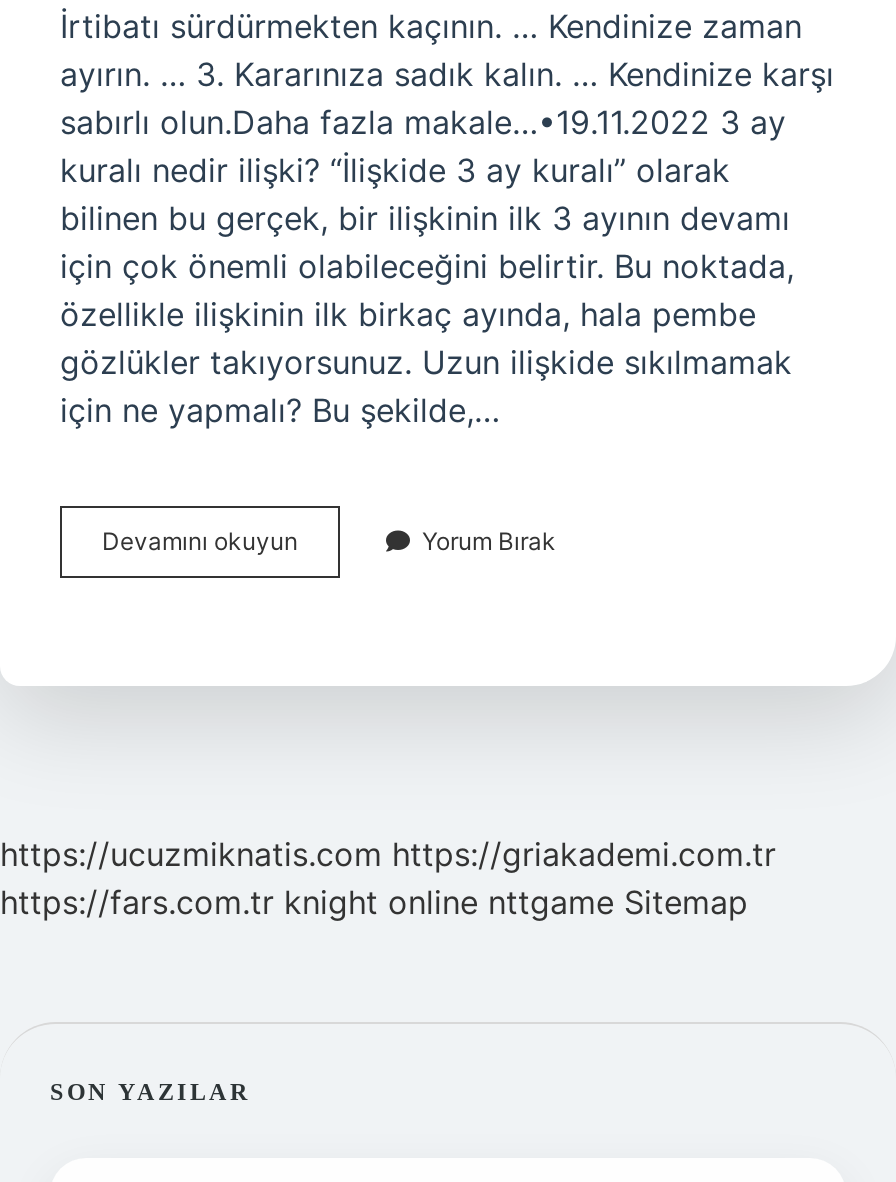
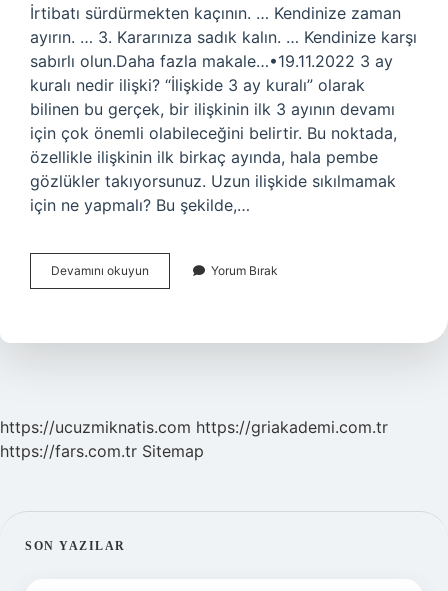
- https://fars.com.tr knight online nttgame Sitemap
+ https://fars.com.tr Sitemap
